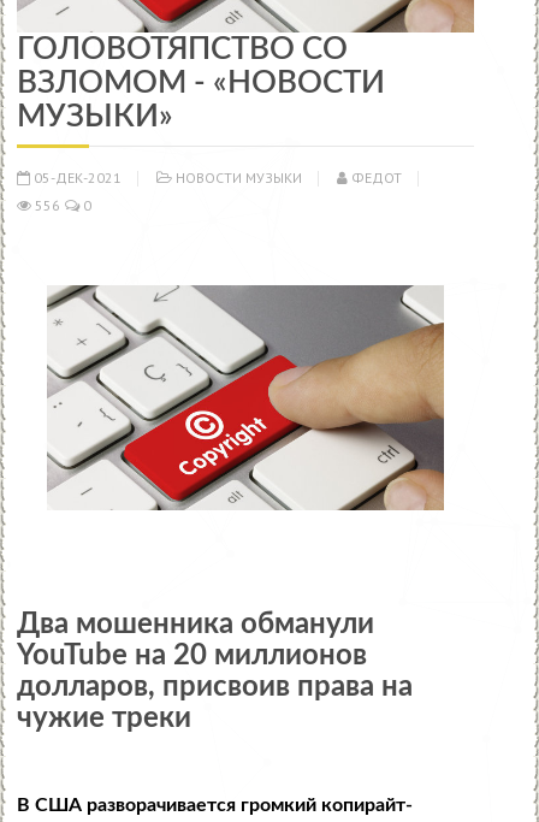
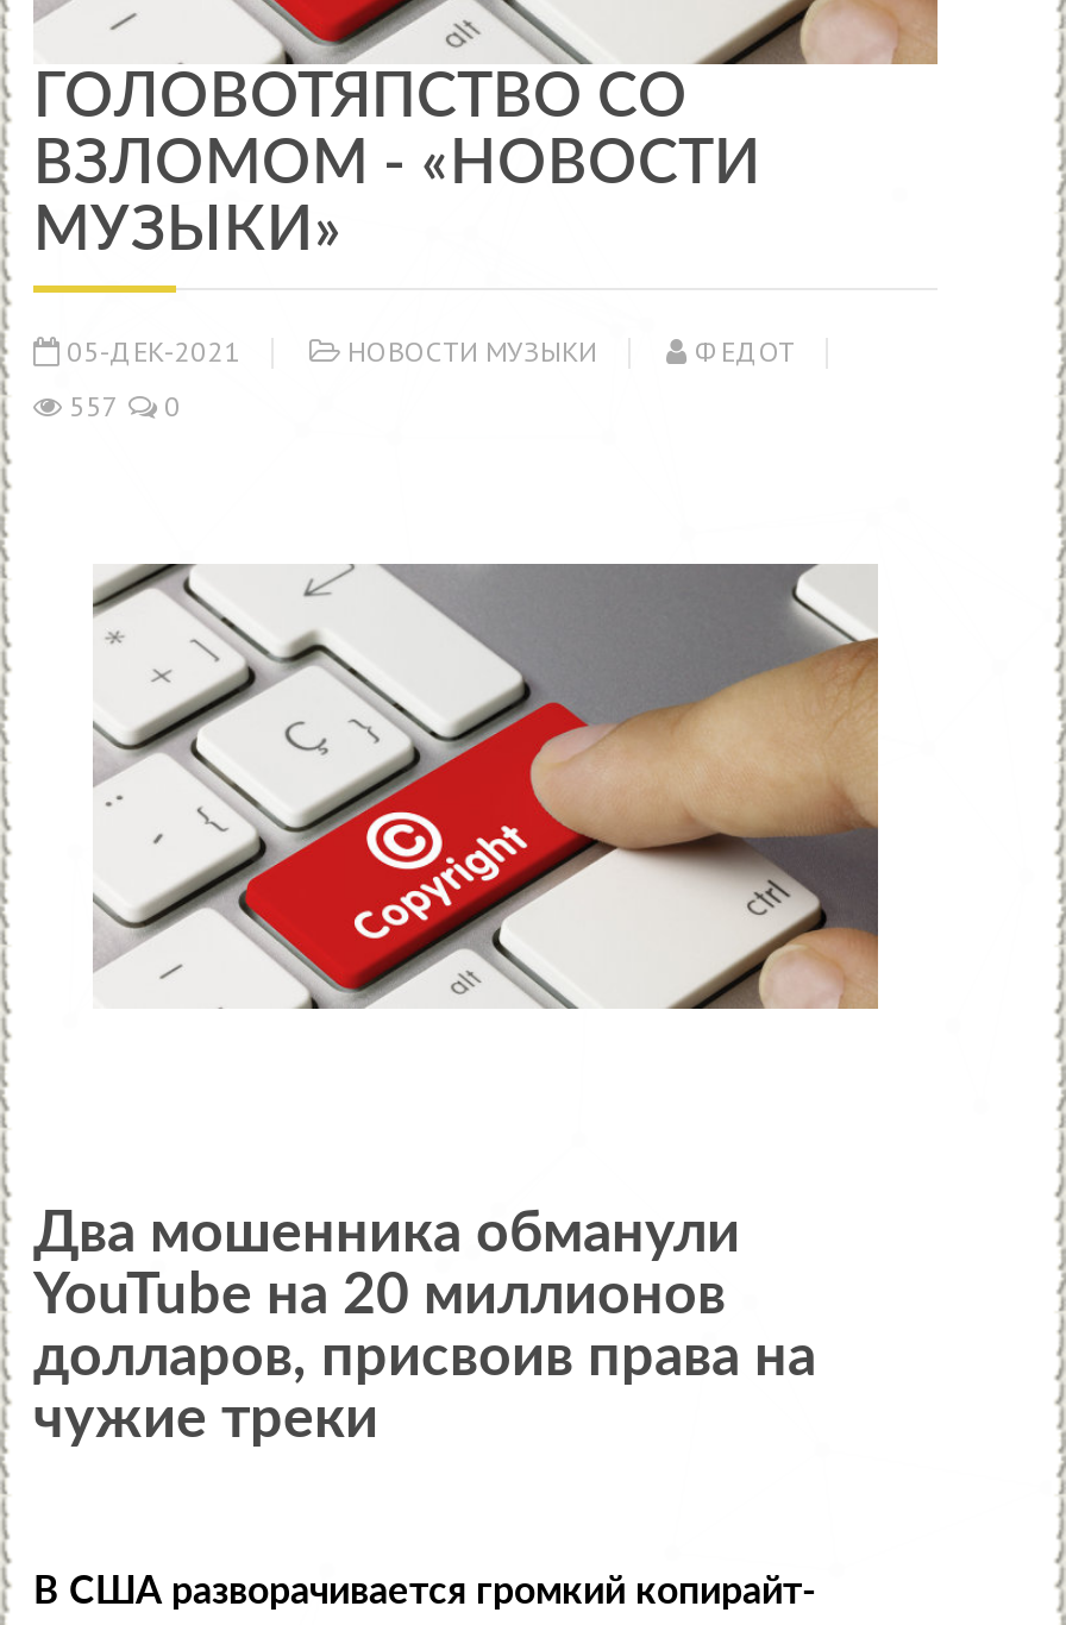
- 556 0
+ 557 0
